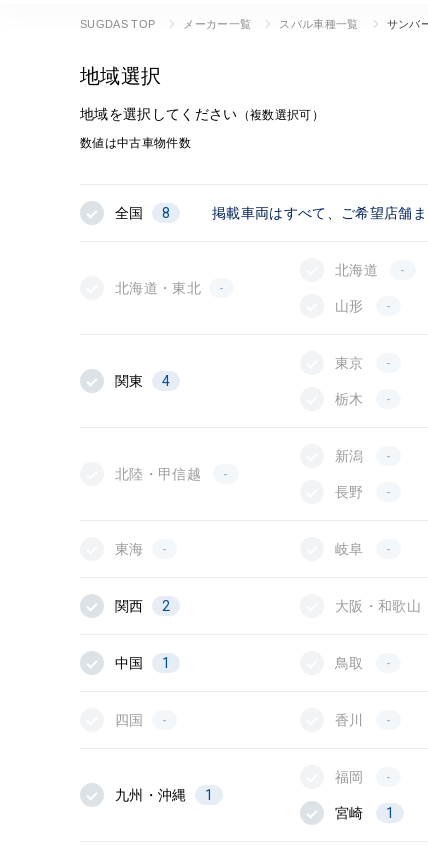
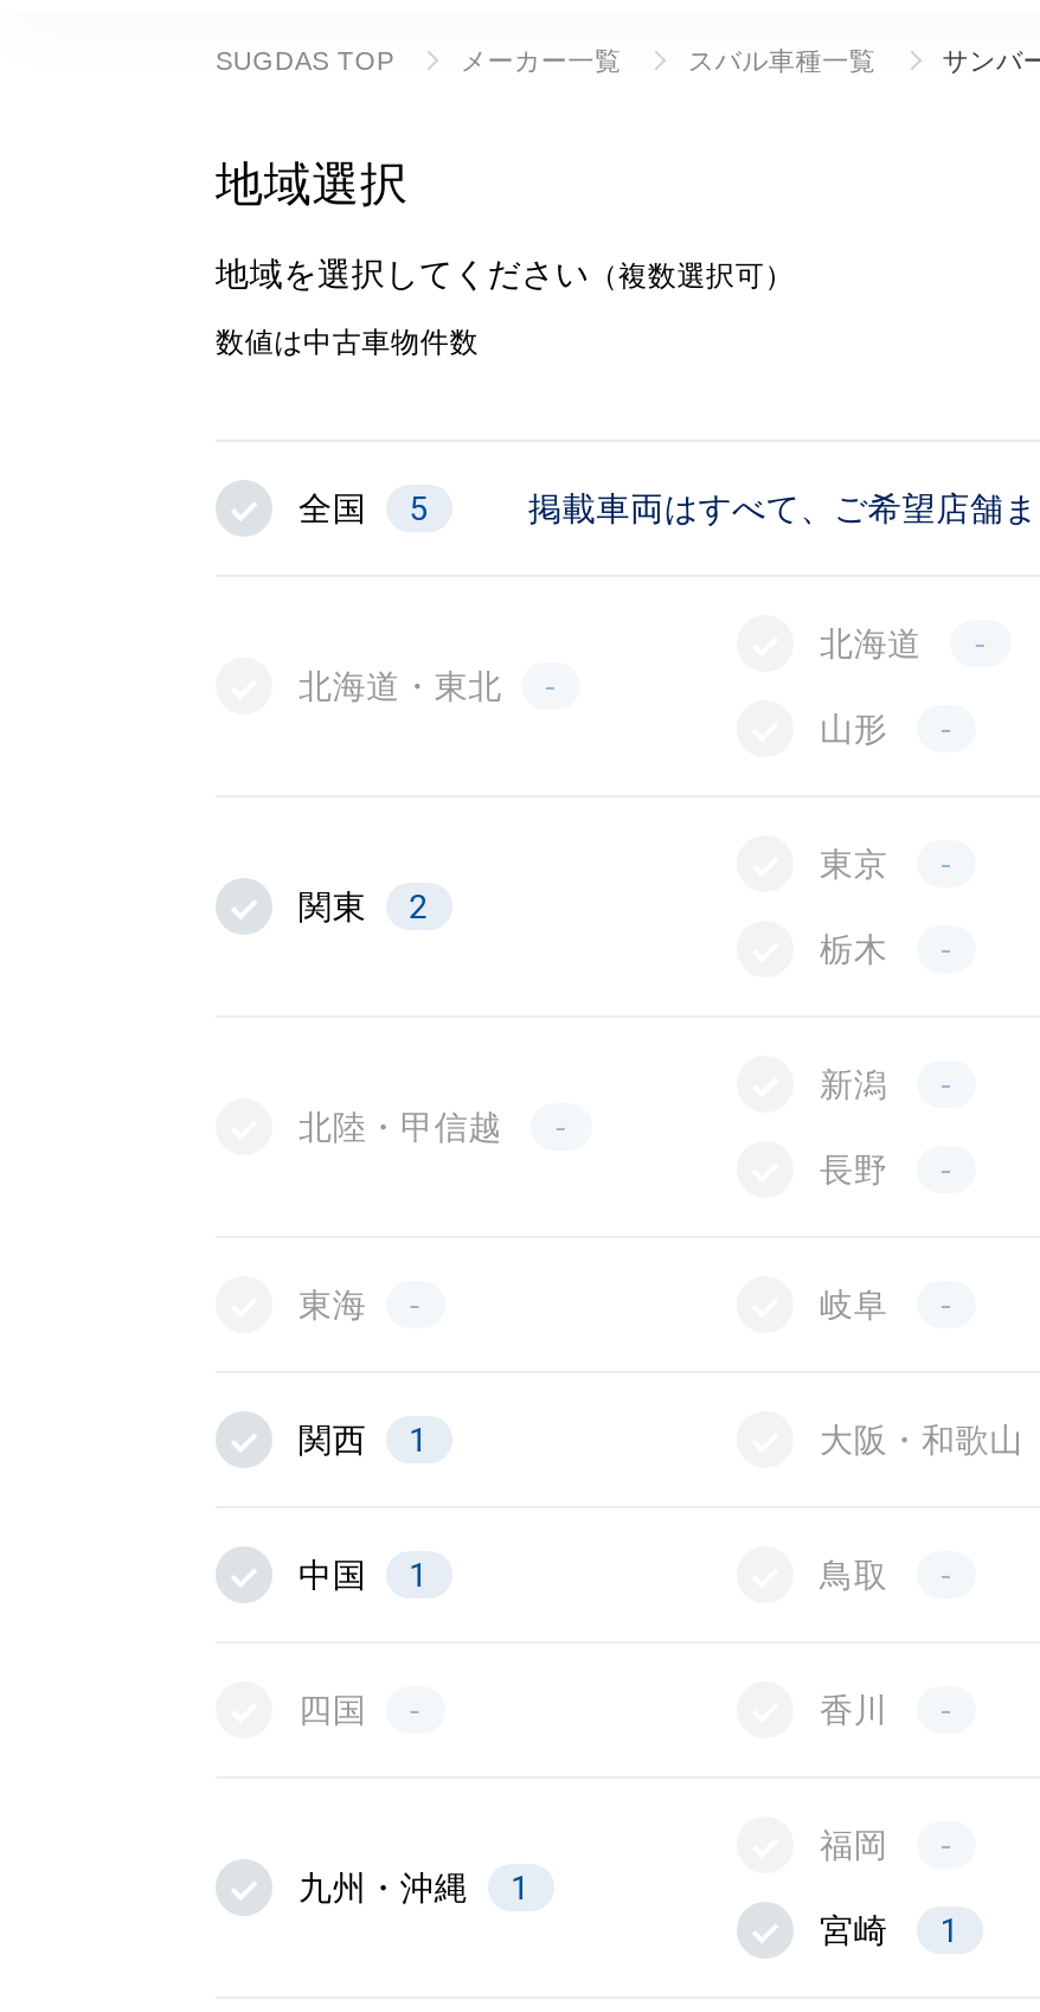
- 全国 8
+ 全国 5

- 関東 4
+ 関東 2

- 関西 2
+ 関西 1
